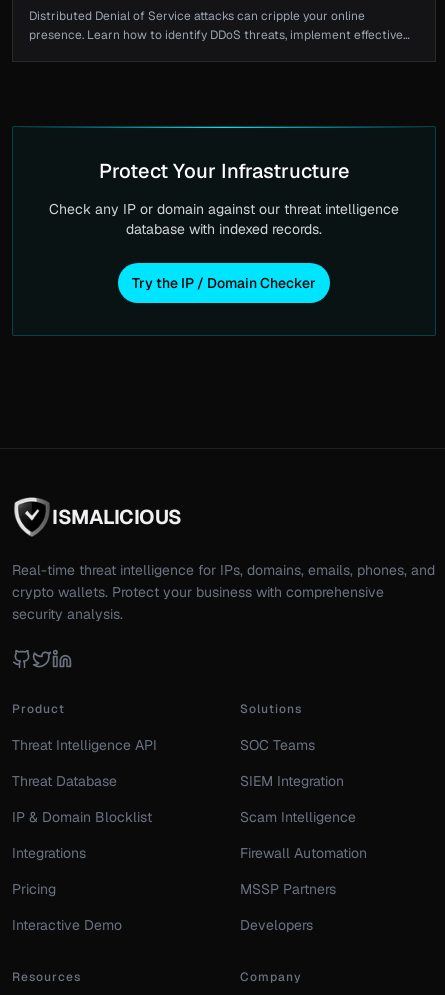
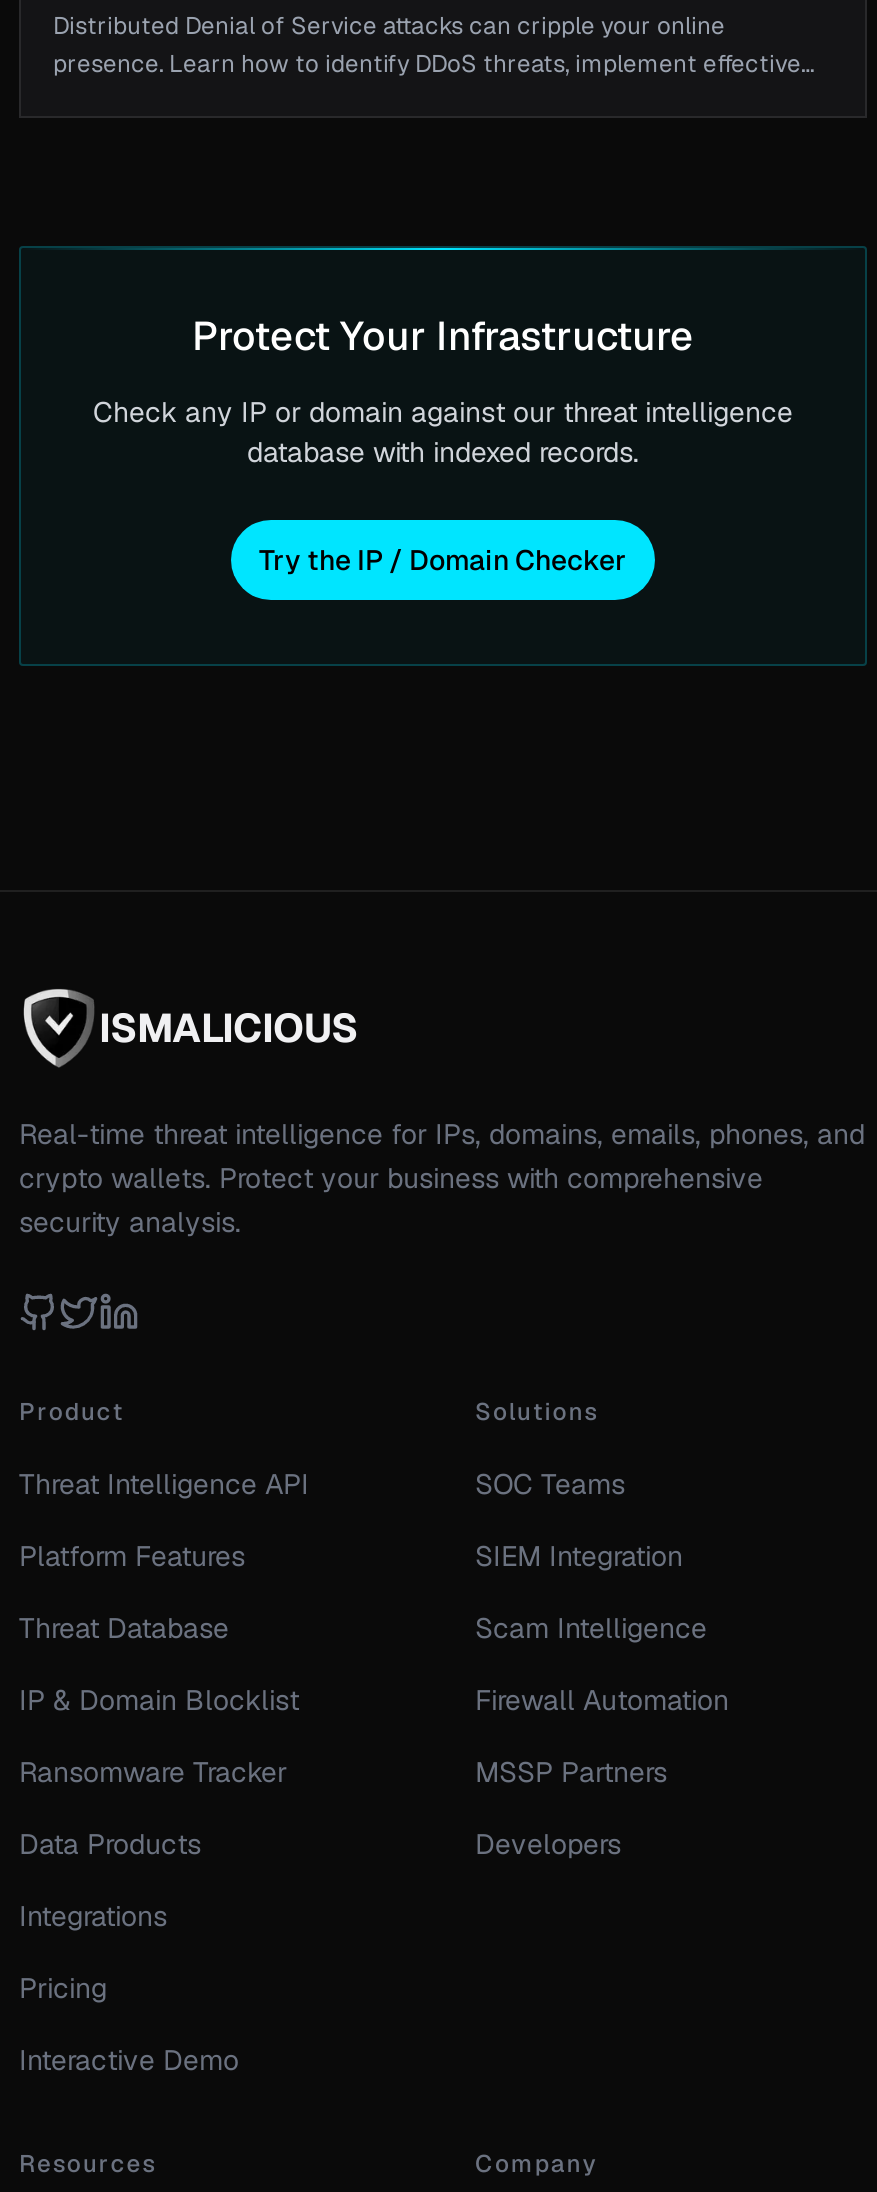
+ Platform Features

+ Ransomware Tracker
+ Data Products
